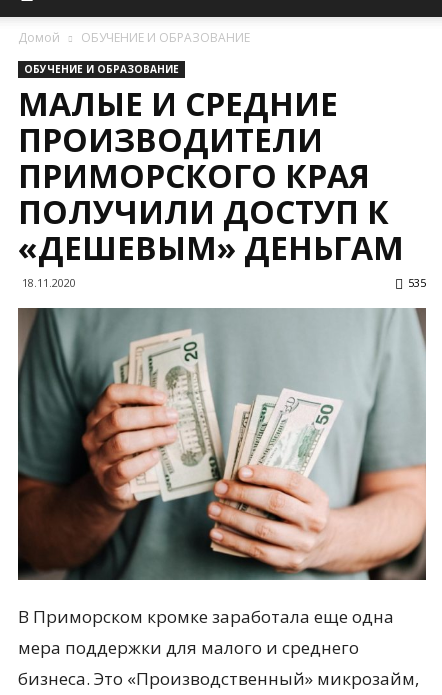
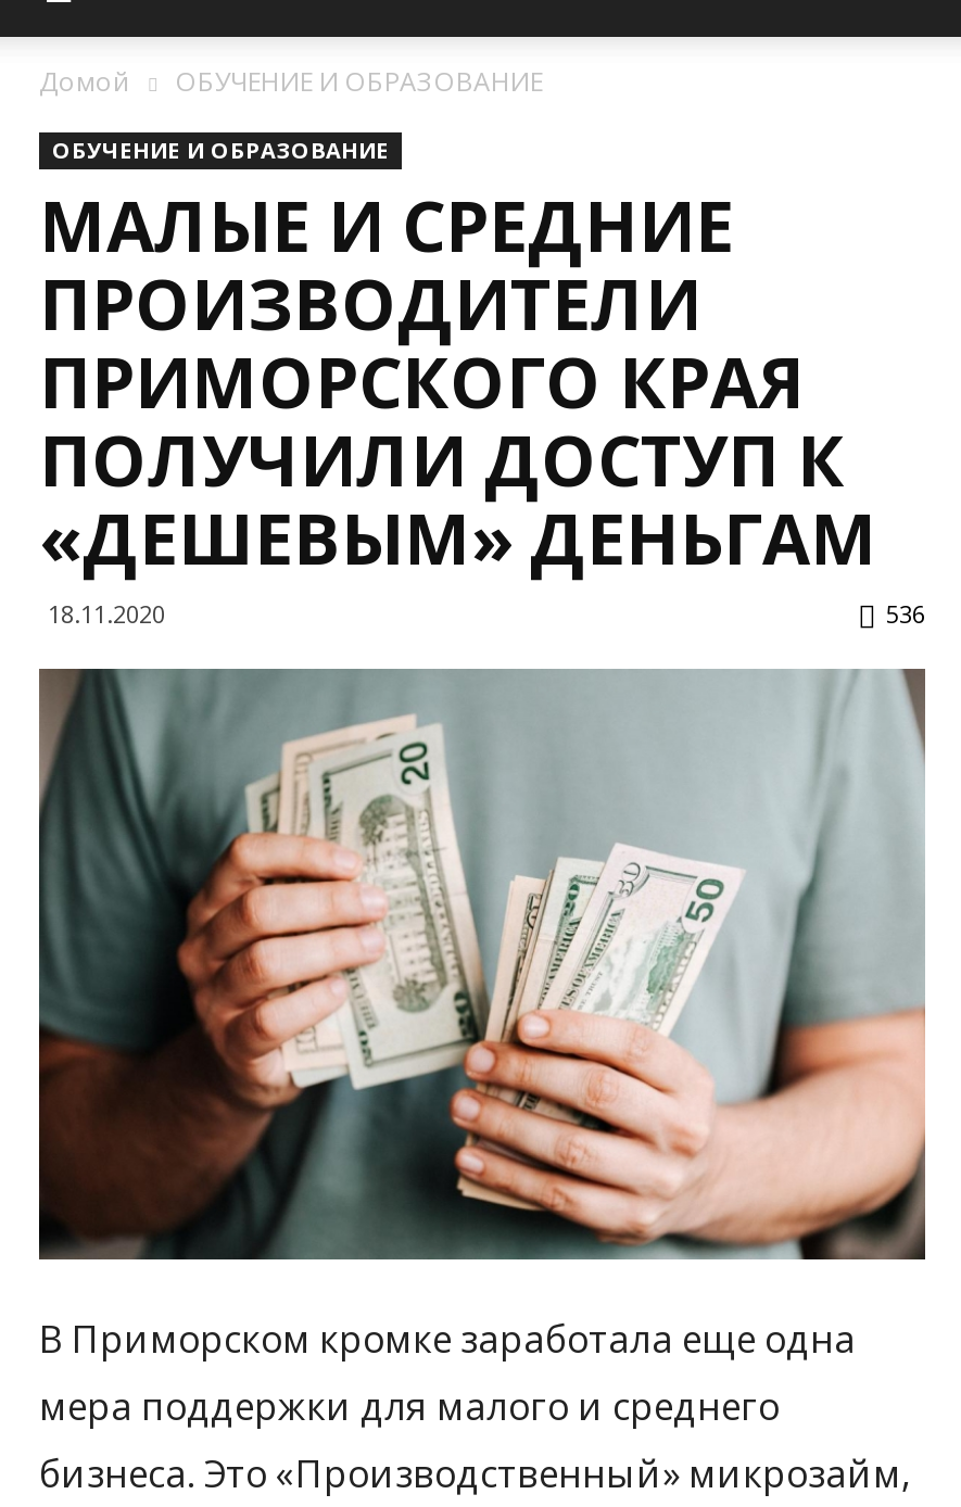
- 535
+ 536
